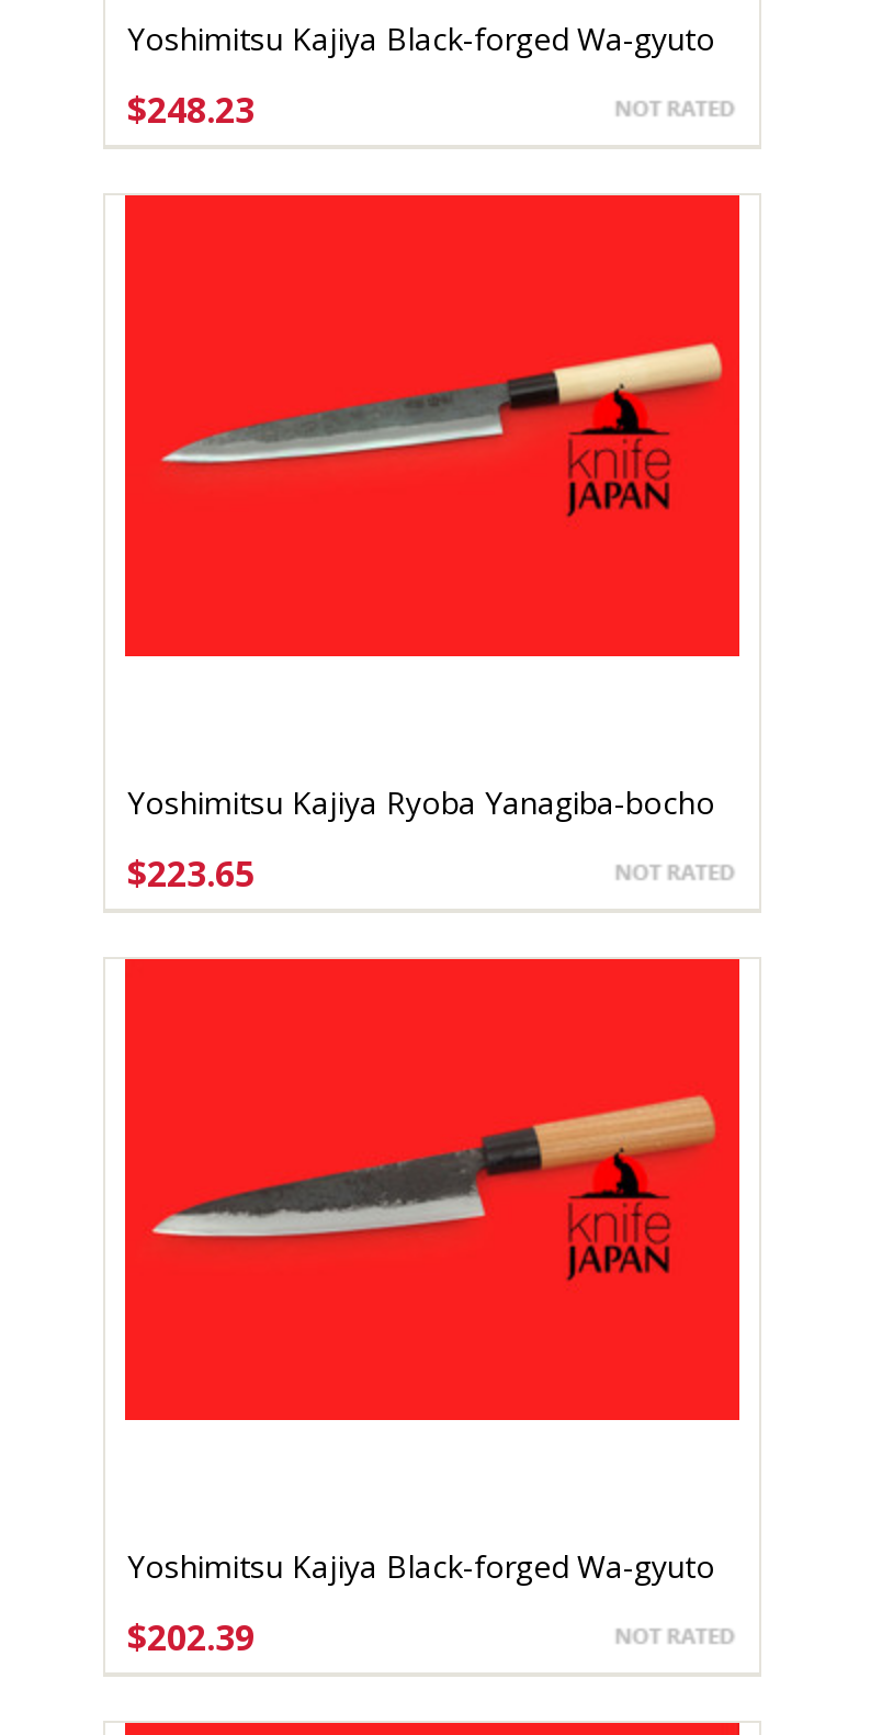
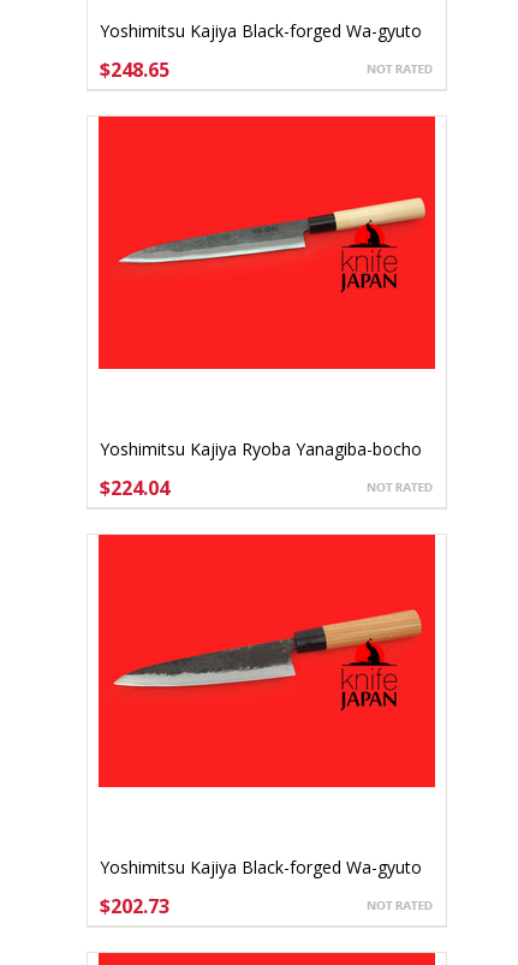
- $248.23
+ $248.65

- $223.65
+ $224.04

- $202.39
+ $202.73
